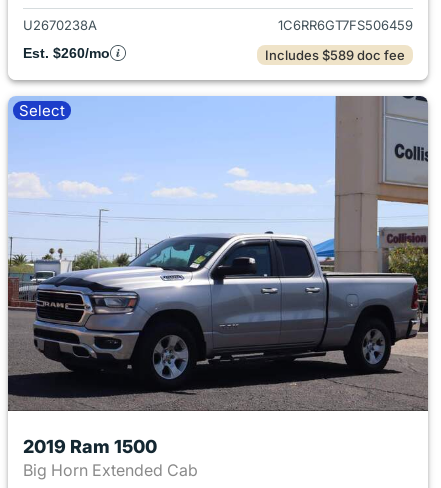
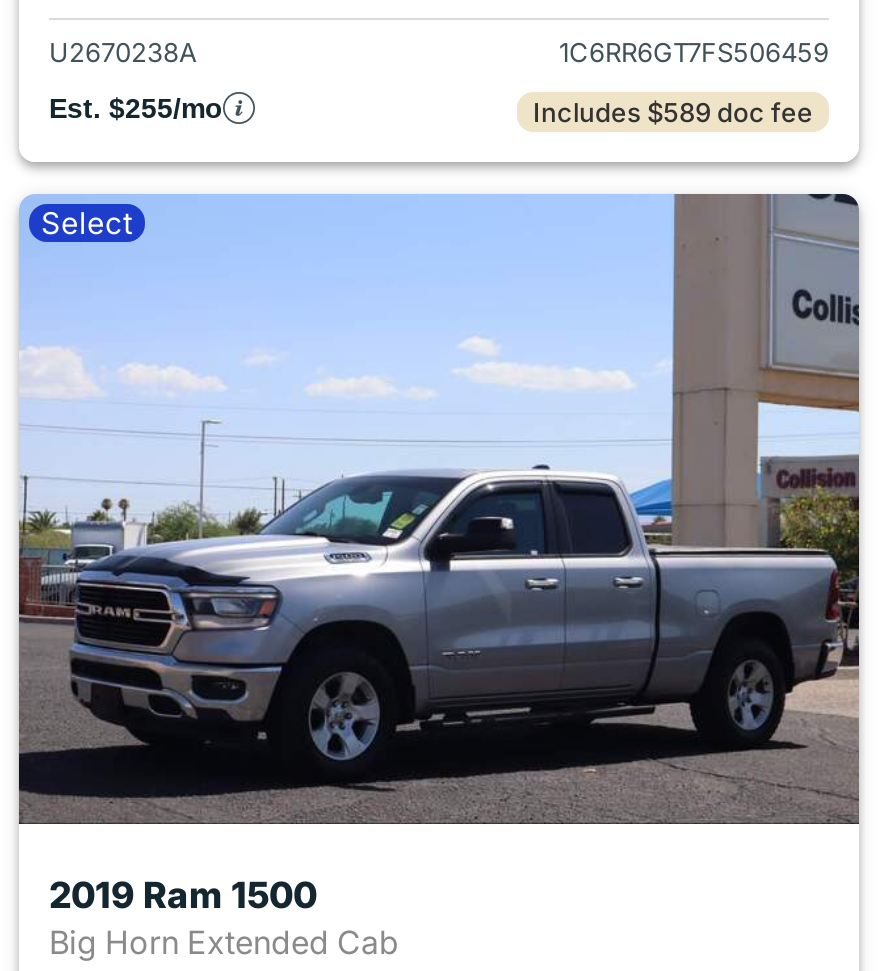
- Est. $260/mo
+ Est. $255/mo
